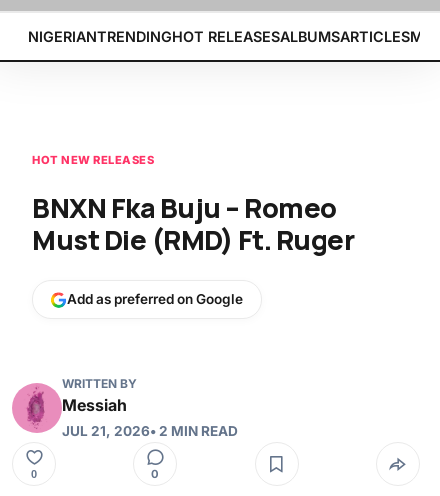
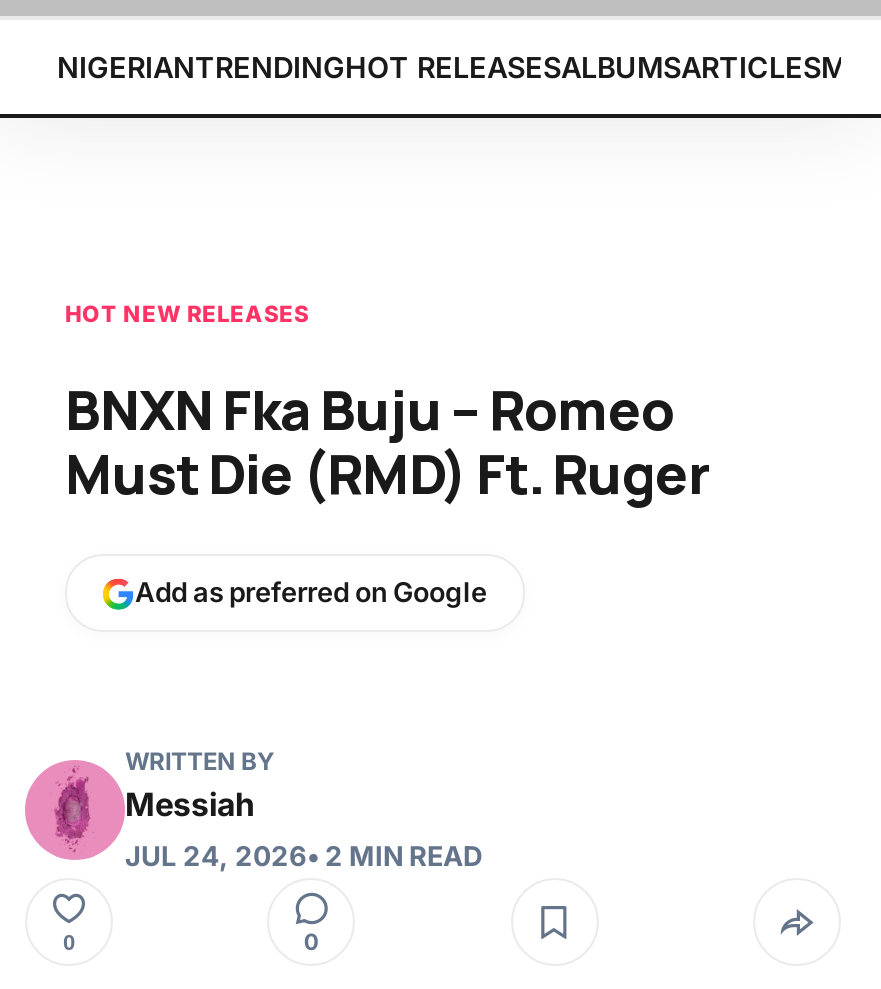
- JUL 21, 2026• 2 MIN READ
+ JUL 24, 2026• 2 MIN READ
